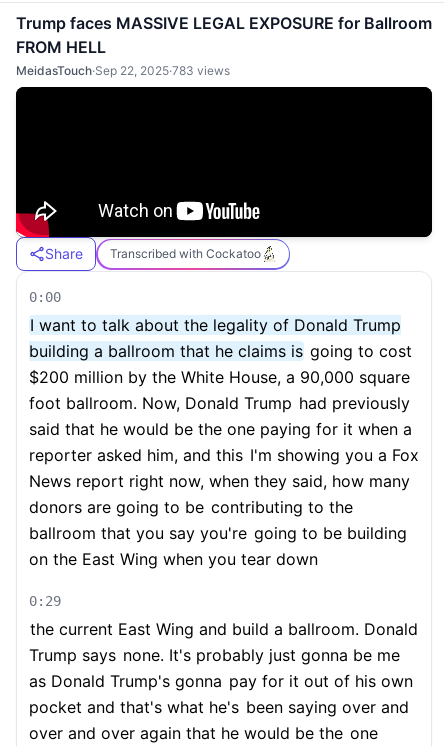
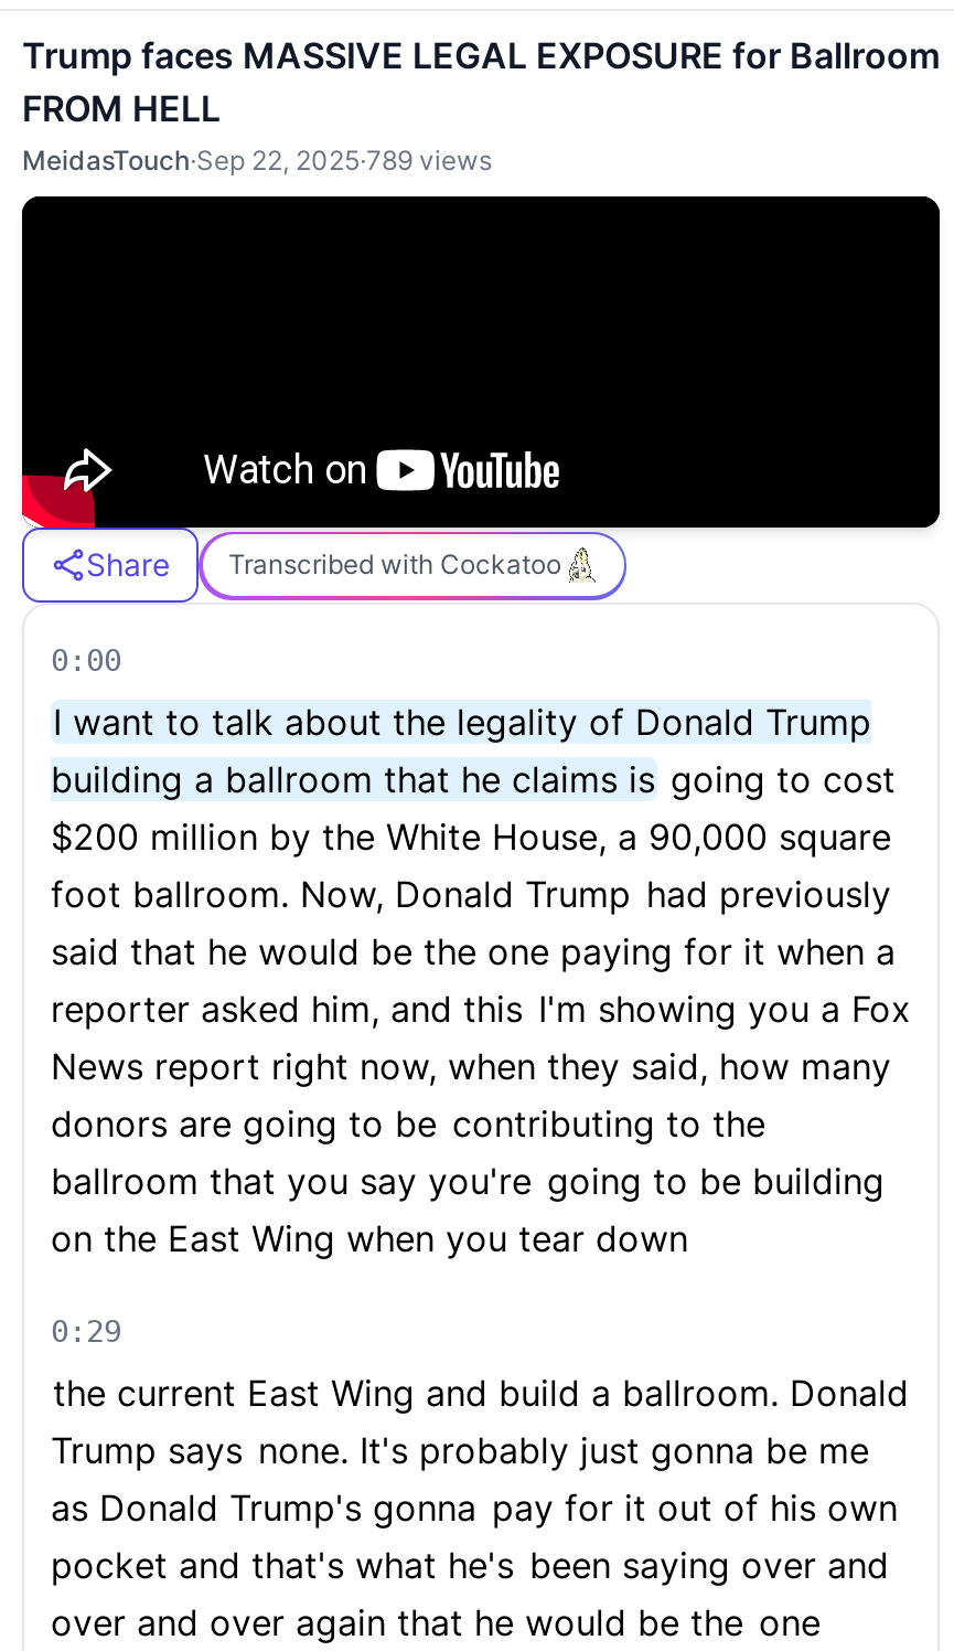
- MeidasTouch·Sep 22, 2025·783 views
+ MeidasTouch·Sep 22, 2025·789 views
